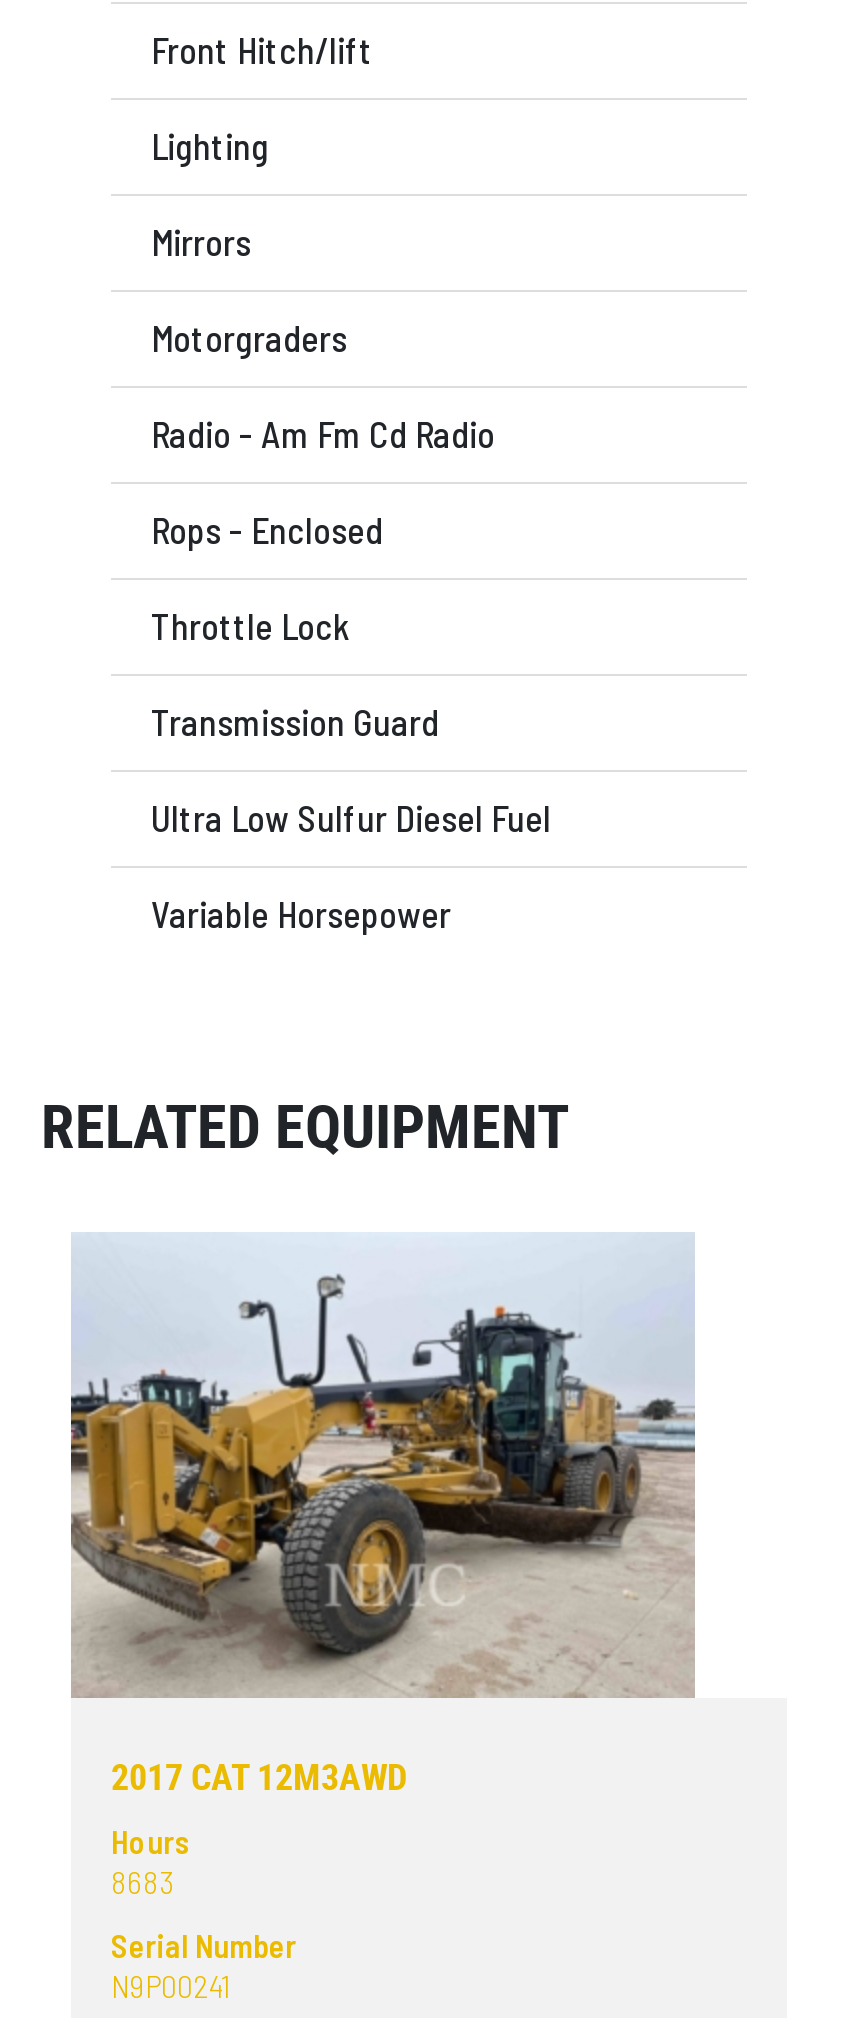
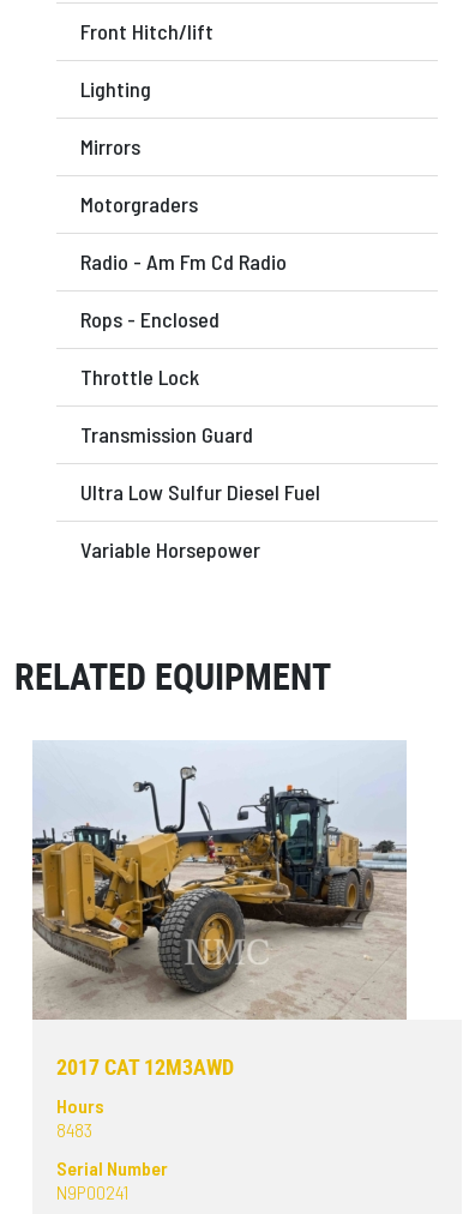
- 8683
+ 8483
